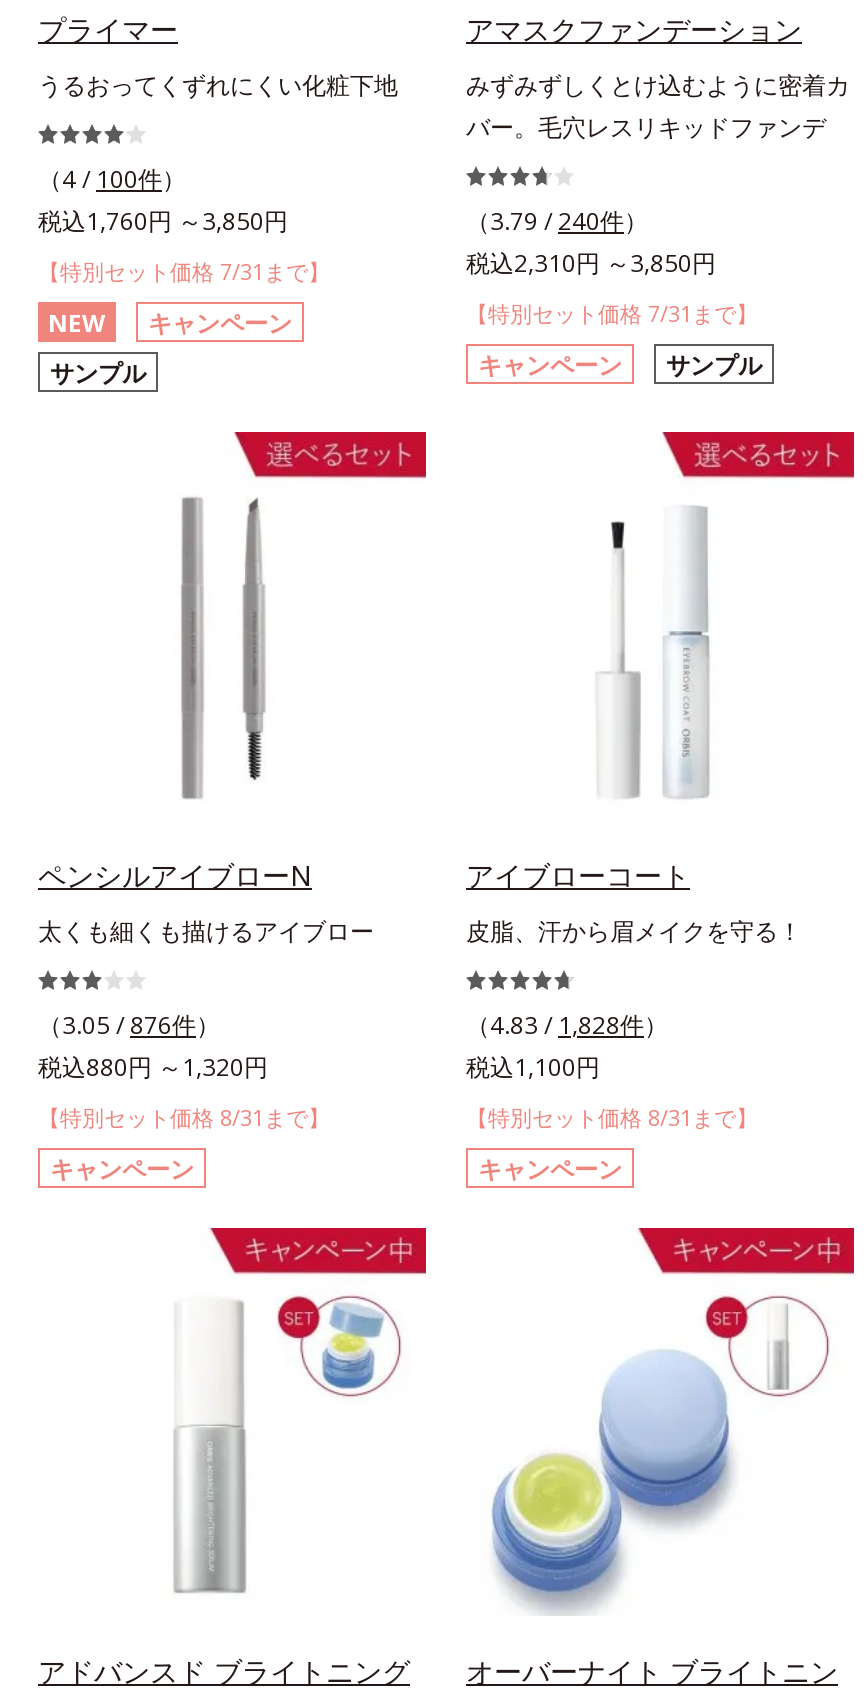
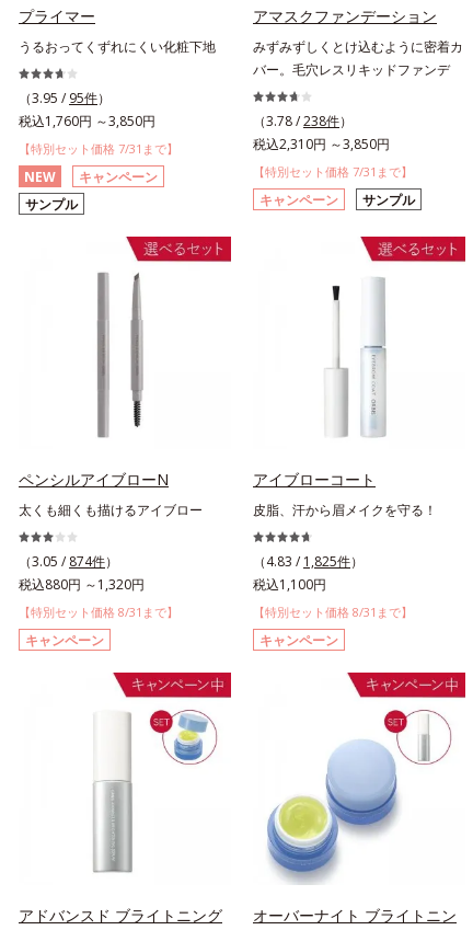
- （4 / 100件）
+ （3.95 / 95件）

- （3.79 / 240件）
+ （3.78 / 238件）

- （3.05 / 876件）
+ （3.05 / 874件）

- （4.83 / 1,828件）
+ （4.83 / 1,825件）
